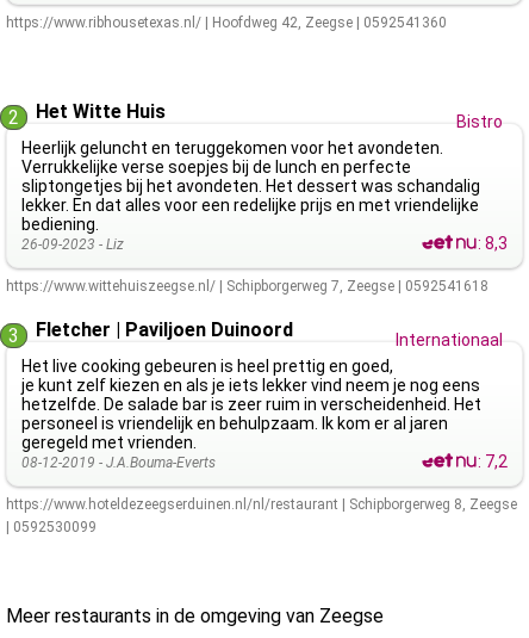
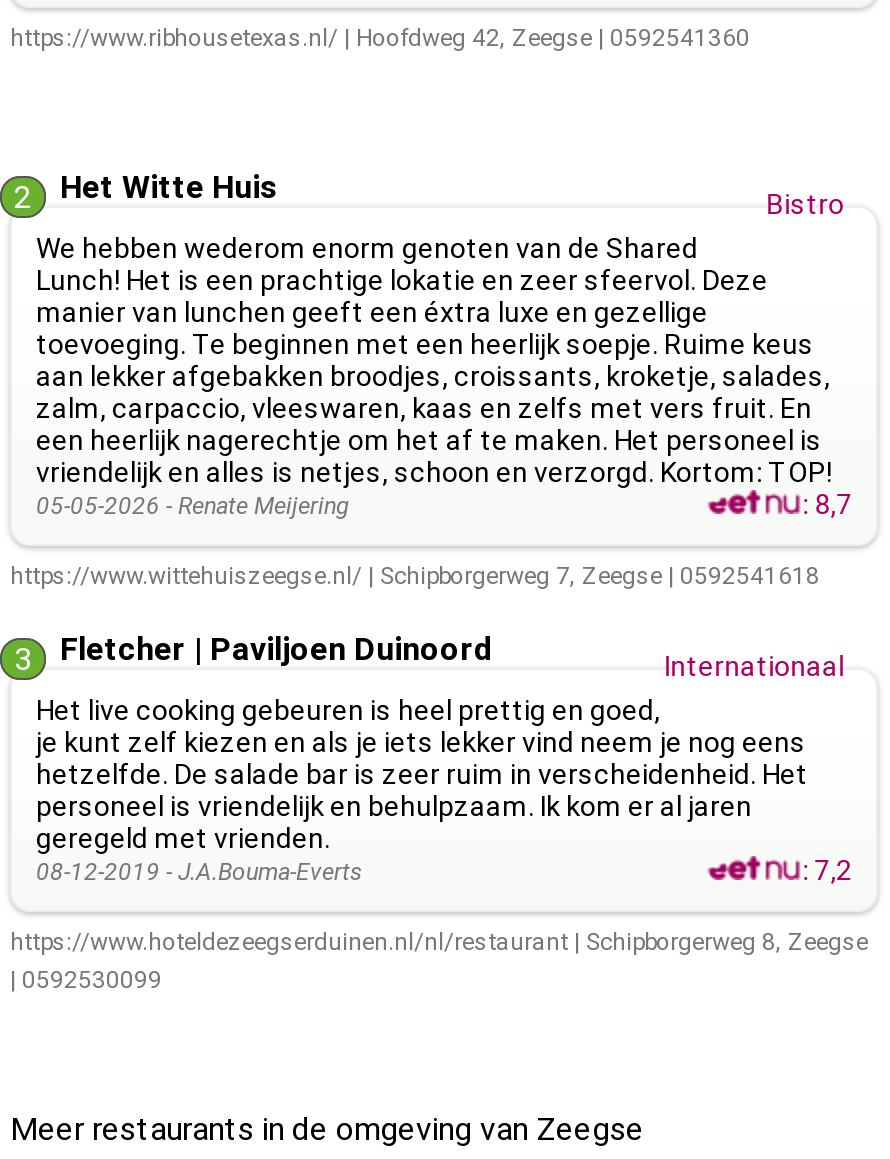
- Heerlijk geluncht en teruggekomen voor het avondeten.
- Verrukkelijke verse soepjes bij de lunch en perfecte
- sliptongetjes bij het avondeten. Het dessert was schandalig
- lekker. En dat alles voor een redelijke prijs en met vriendelijke
- bediening.
- 26-09-2023 - Liz
- : 8,3
+ We hebben wederom enorm genoten van de Shared
+ Lunch! Het is een prachtige lokatie en zeer sfeervol. Deze
+ manier van lunchen geeft een éxtra luxe en gezellige
+ toevoeging. Te beginnen met een heerlijk soepje. Ruime keus
+ aan lekker afgebakken broodjes, croissants, kroketje, salades,
+ zalm, carpaccio, vleeswaren, kaas en zelfs met vers fruit. En
+ een heerlijk nagerechtje om het af te maken. Het personeel is
+ vriendelijk en alles is netjes, schoon en verzorgd. Kortom: TOP!
+ 05-05-2026 - Renate Meijering
+ : 8,7
